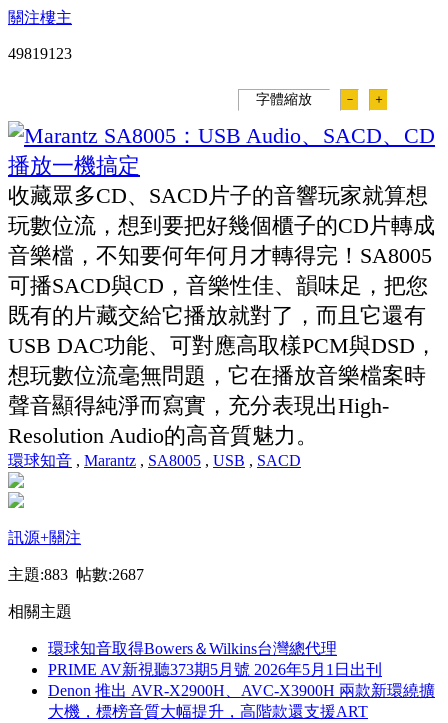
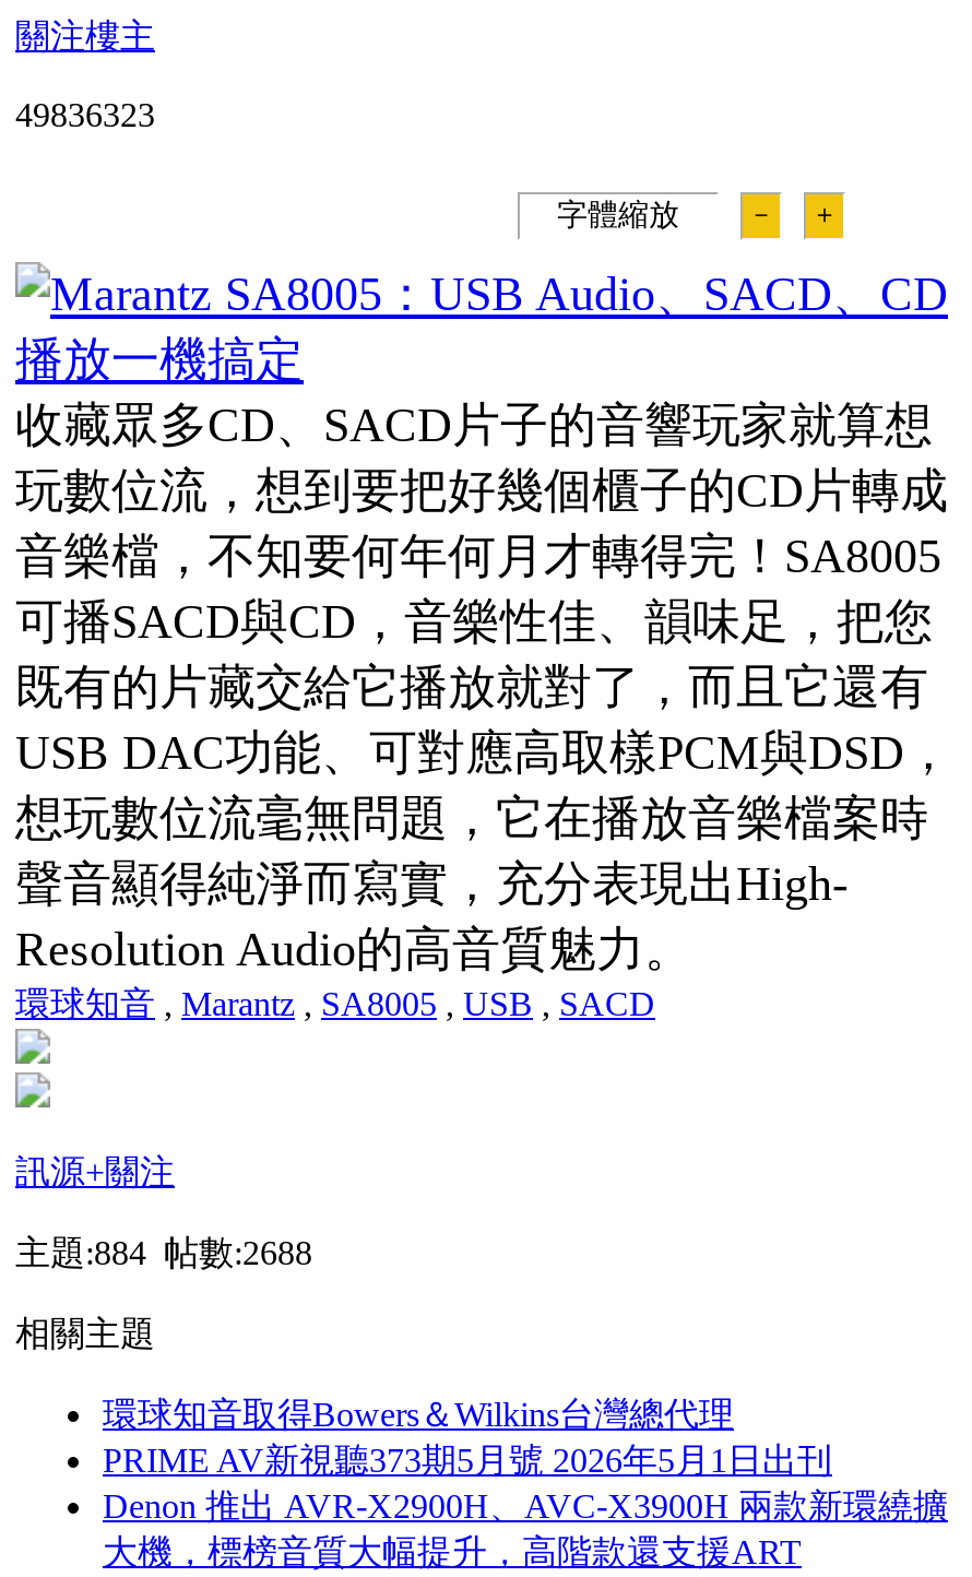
- 49819123
+ 49836323

- 主題:883 帖數:2687
+ 主題:884 帖數:2688
